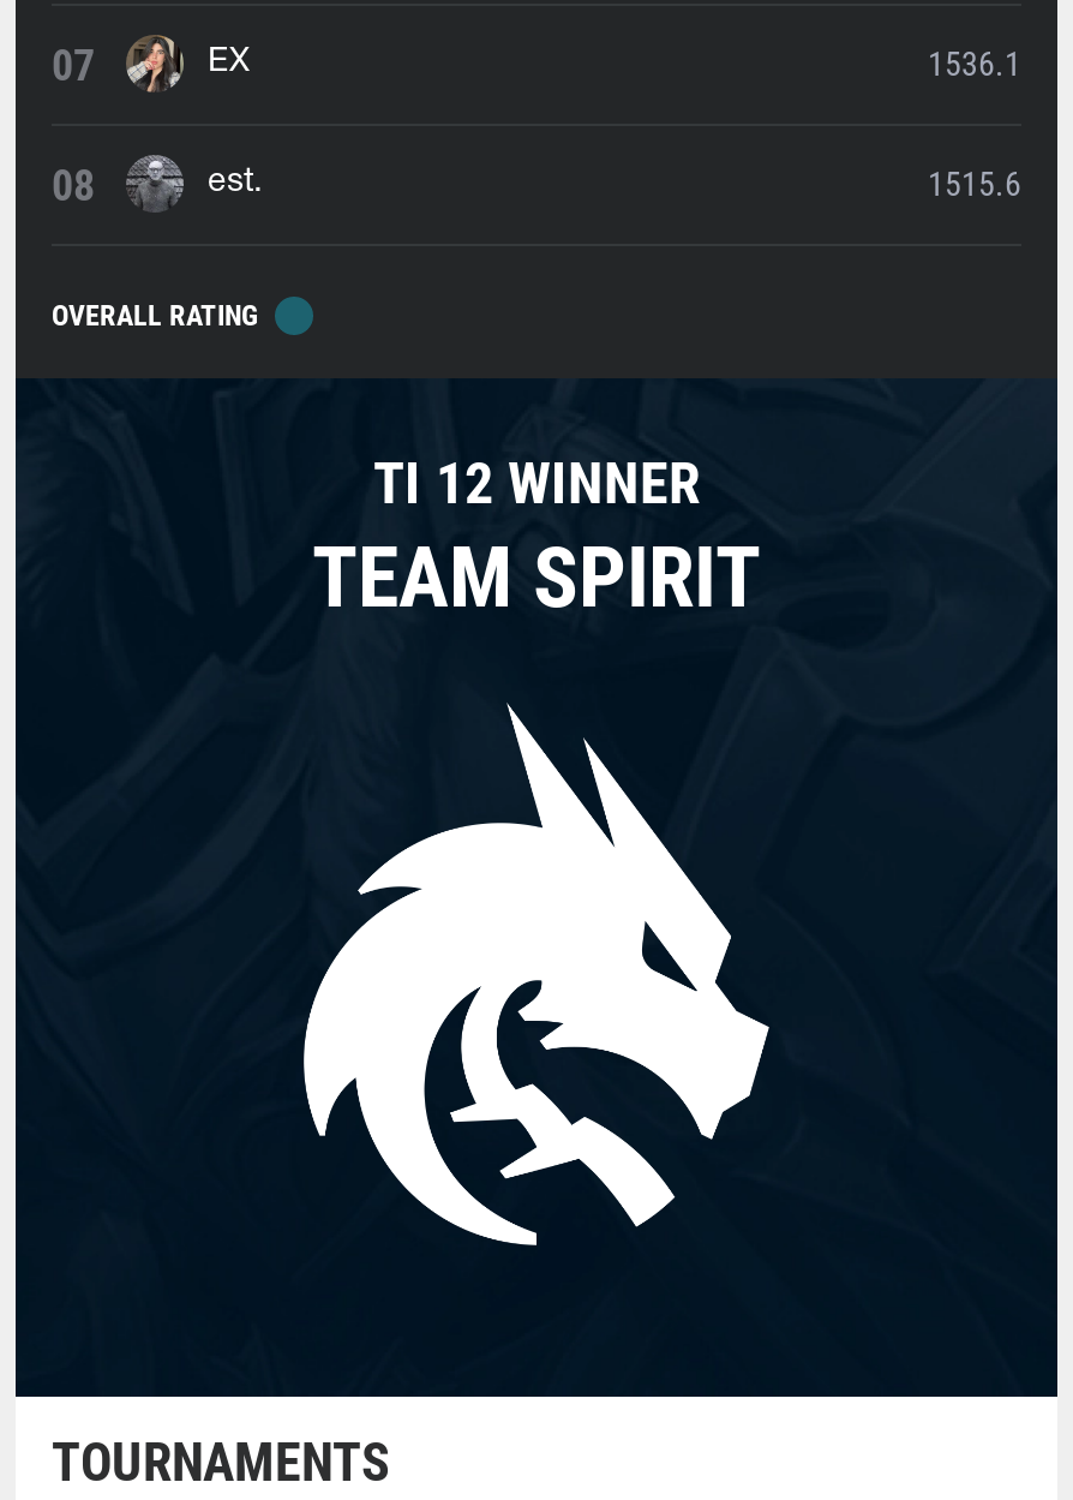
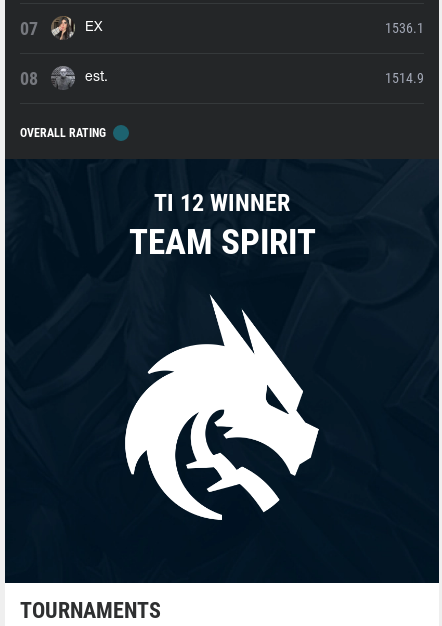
- 1515.6
+ 1514.9
